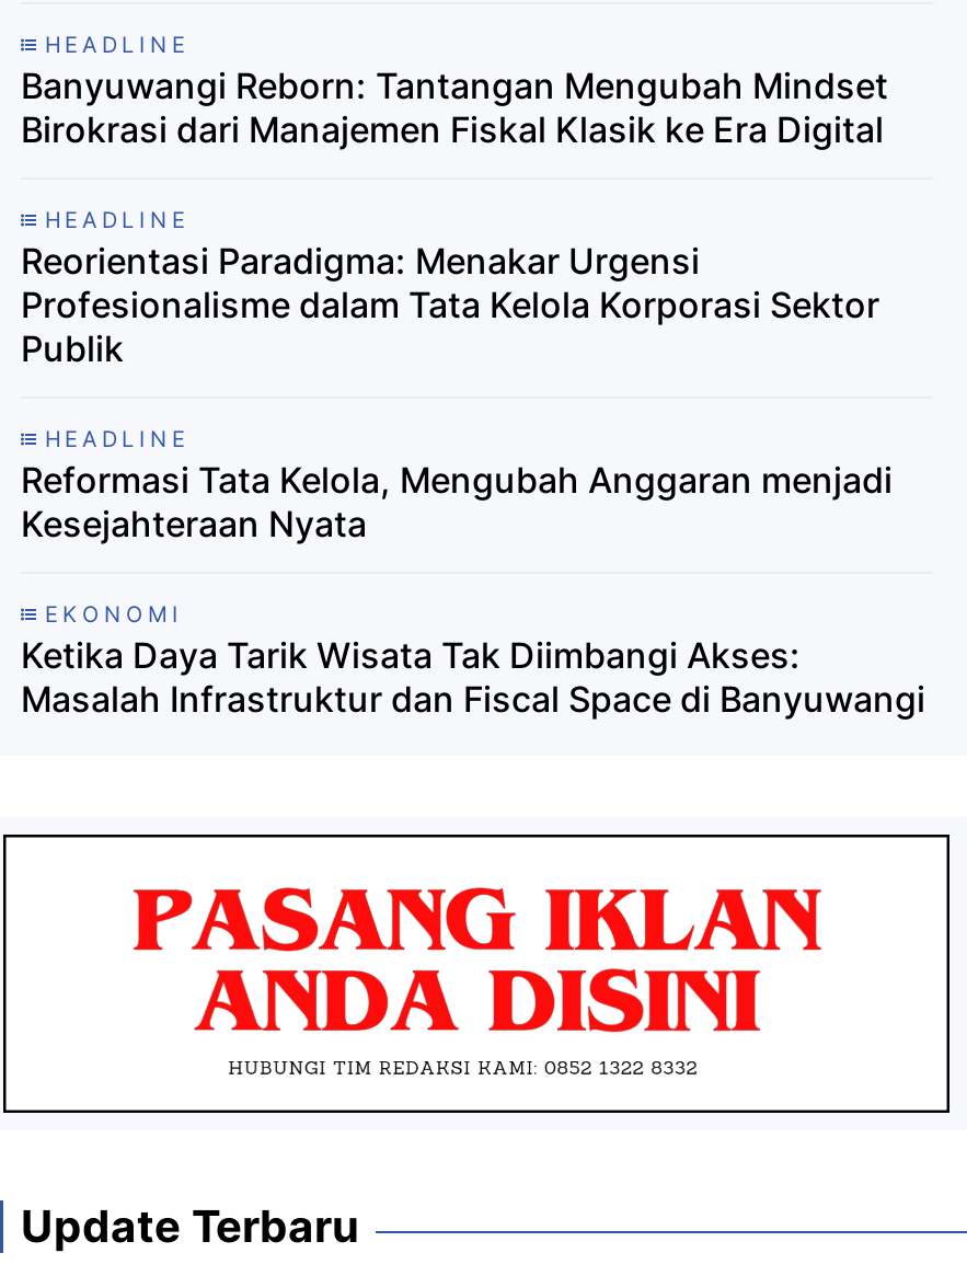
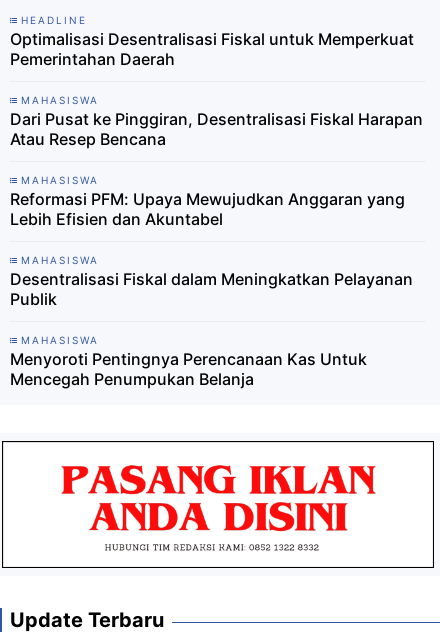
- Banyuwangi Reborn: Tantangan Mengubah Mindset
- Birokrasi dari Manajemen Fiskal Klasik ke Era Digital
- HEADLINE
- Reorientasi Paradigma: Menakar Urgensi
- Profesionalisme dalam Tata Kelola Korporasi Sektor
+ Optimalisasi Desentralisasi Fiskal untuk Memperkuat
+ Pemerintahan Daerah
+ MAHASISWA
+ Dari Pusat ke Pinggiran, Desentralisasi Fiskal Harapan
+ Atau Resep Bencana
+ MAHASISWA
+ Reformasi PFM: Upaya Mewujudkan Anggaran yang
+ Lebih Efisien dan Akuntabel
+ MAHASISWA
+ Desentralisasi Fiskal dalam Meningkatkan Pelayanan

moved down: Publik

- HEADLINE
- Reformasi Tata Kelola, Mengubah Anggaran menjadi
- Kesejahteraan Nyata
- EKONOMI
- Ketika Daya Tarik Wisata Tak Diimbangi Akses:
- Masalah Infrastruktur dan Fiscal Space di Banyuwangi
+ MAHASISWA
+ Menyoroti Pentingnya Perencanaan Kas Untuk
+ Mencegah Penumpukan Belanja
